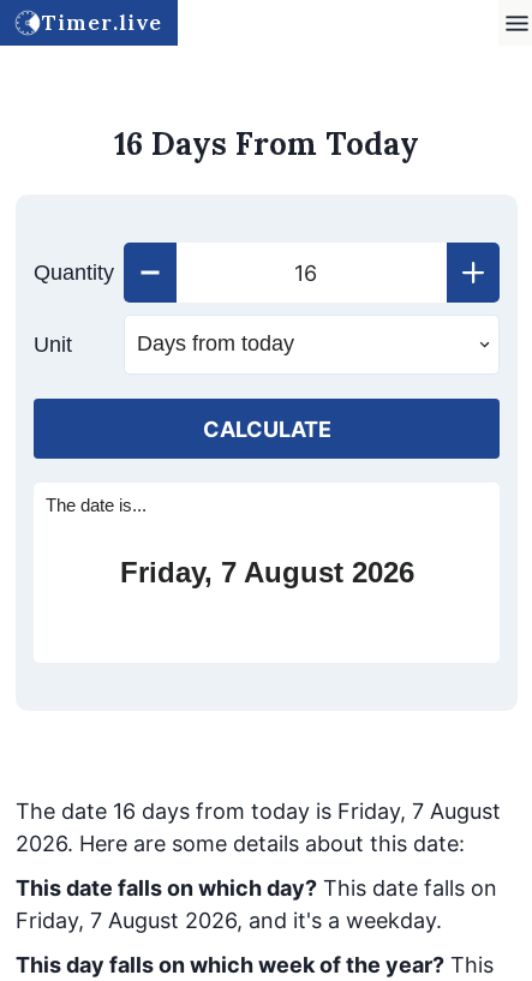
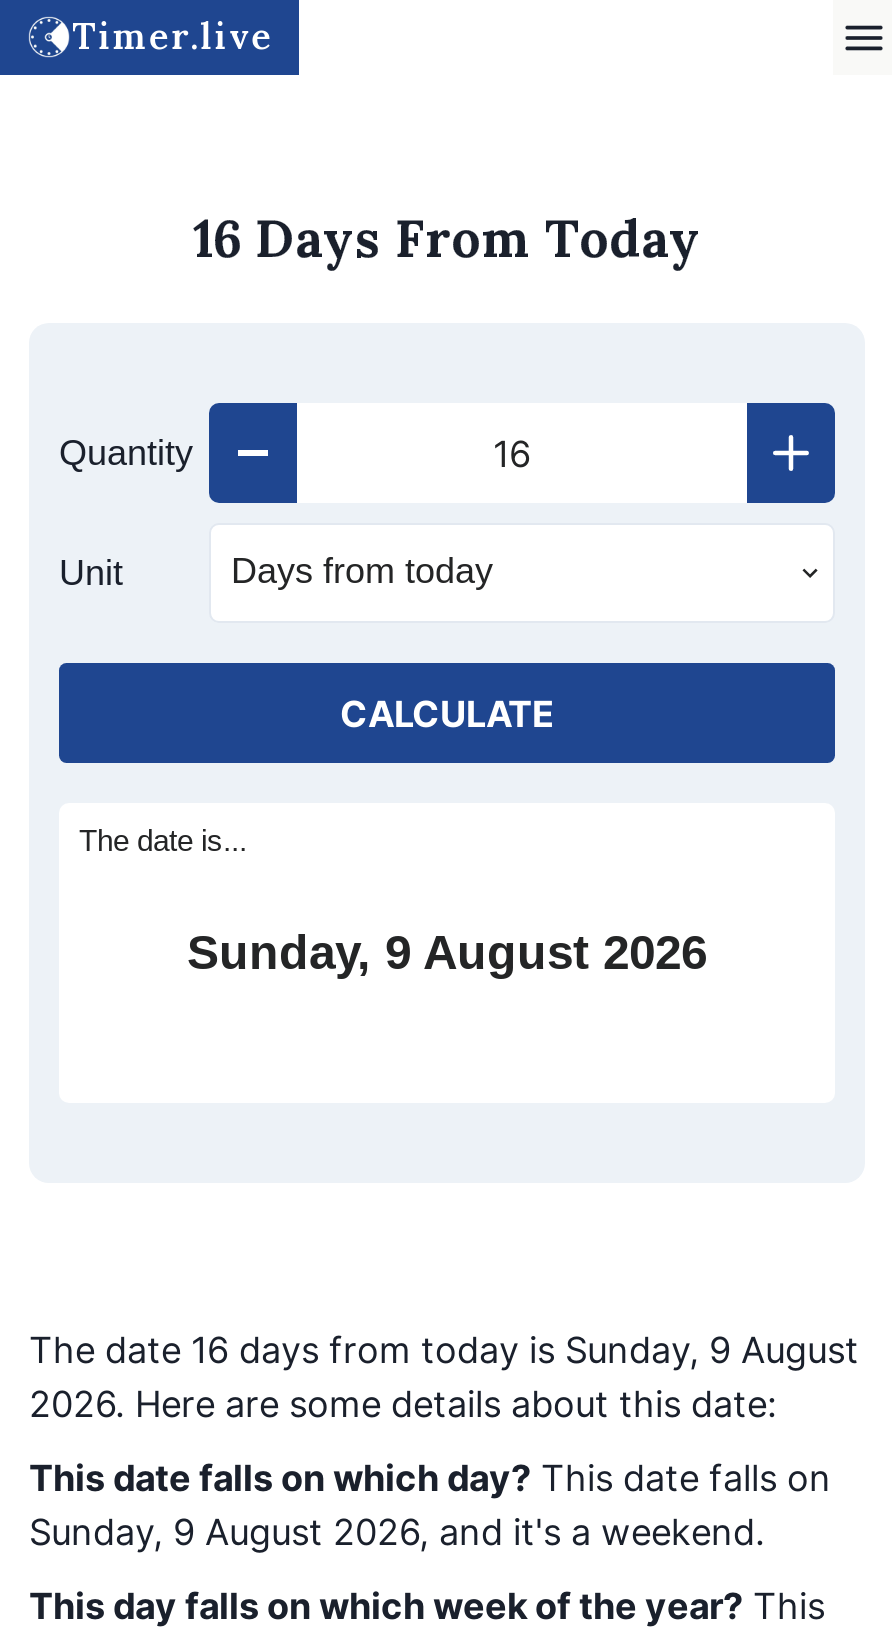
- Friday, 7 August 2026
+ Sunday, 9 August 2026

- The date 16 days from today is Friday, 7 August
+ The date 16 days from today is Sunday, 9 August

- Friday, 7 August 2026, and it's a weekday.
+ Sunday, 9 August 2026, and it's a weekend.
